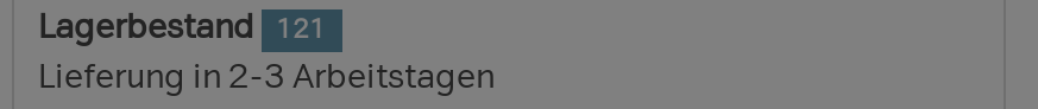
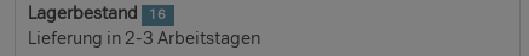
- Lagerbestand 121
+ Lagerbestand 16
